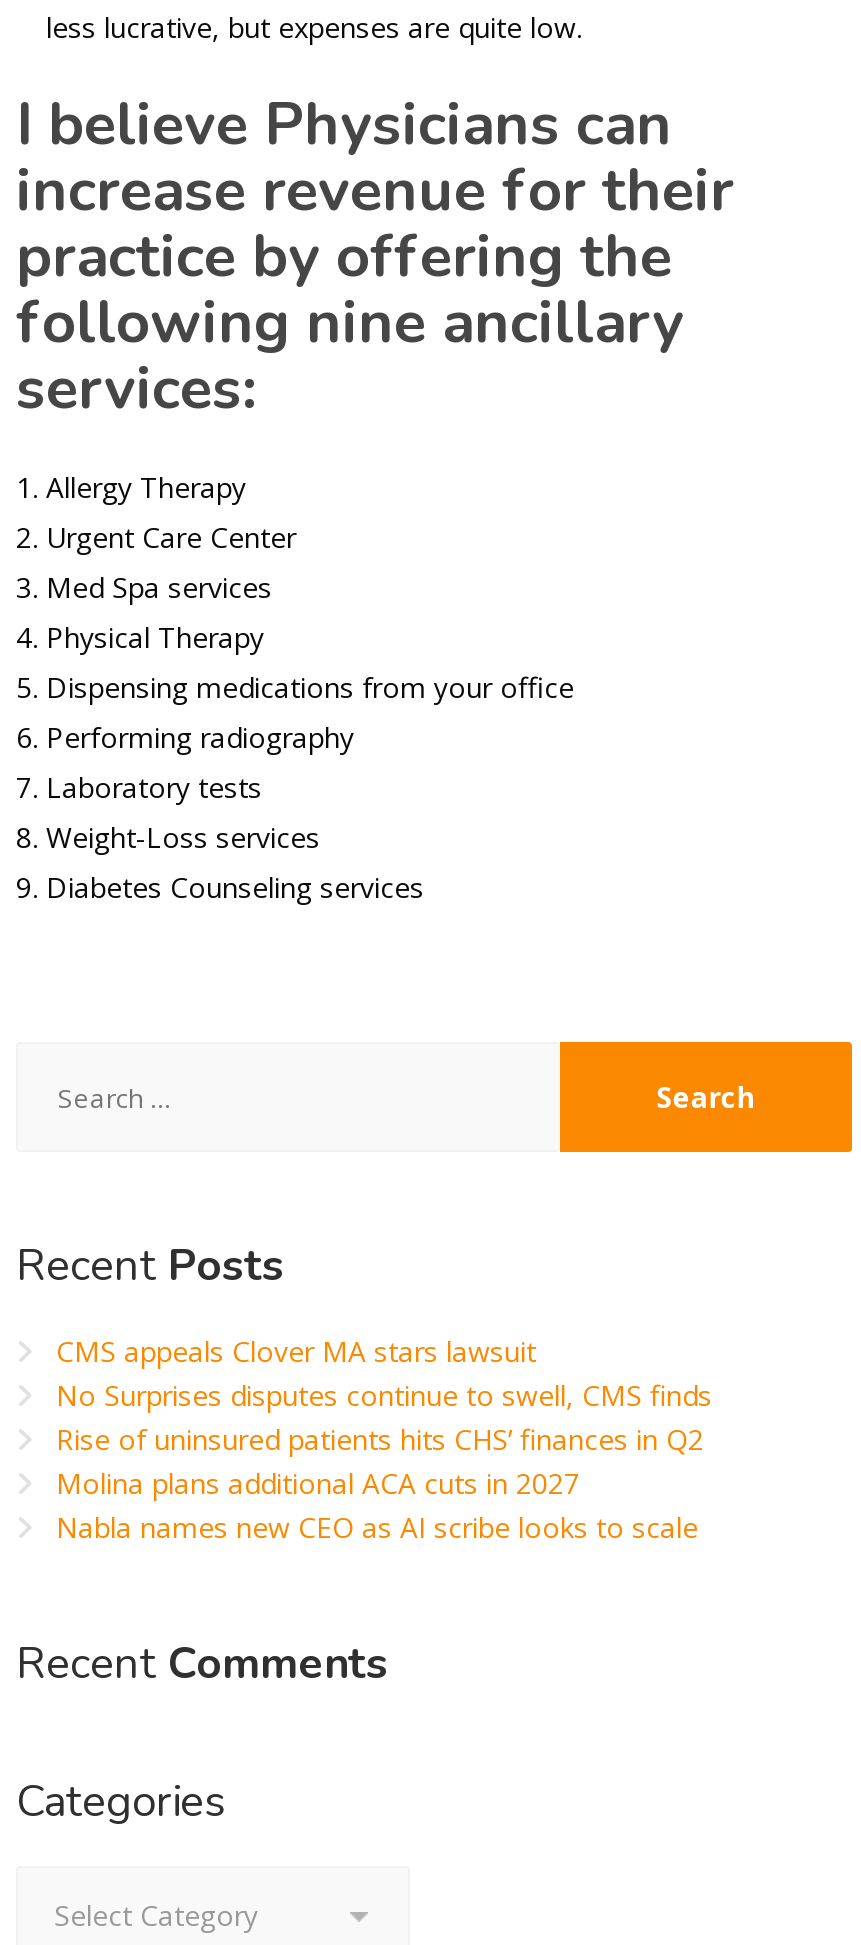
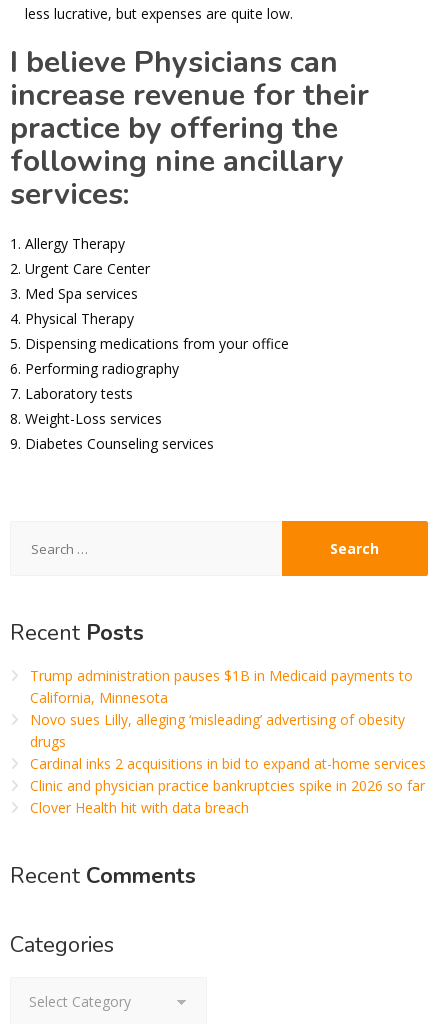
- CMS appeals Clover MA stars lawsuit
- No Surprises disputes continue to swell, CMS finds
- Rise of uninsured patients hits CHS’ finances in Q2
- Molina plans additional ACA cuts in 2027
- Nabla names new CEO as AI scribe looks to scale
+ Trump administration pauses $1B in Medicaid payments to
+ California, Minnesota
+ Novo sues Lilly, alleging ‘misleading’ advertising of obesity
+ drugs
+ Cardinal inks 2 acquisitions in bid to expand at-home services
+ Clinic and physician practice bankruptcies spike in 2026 so far
+ Clover Health hit with data breach
